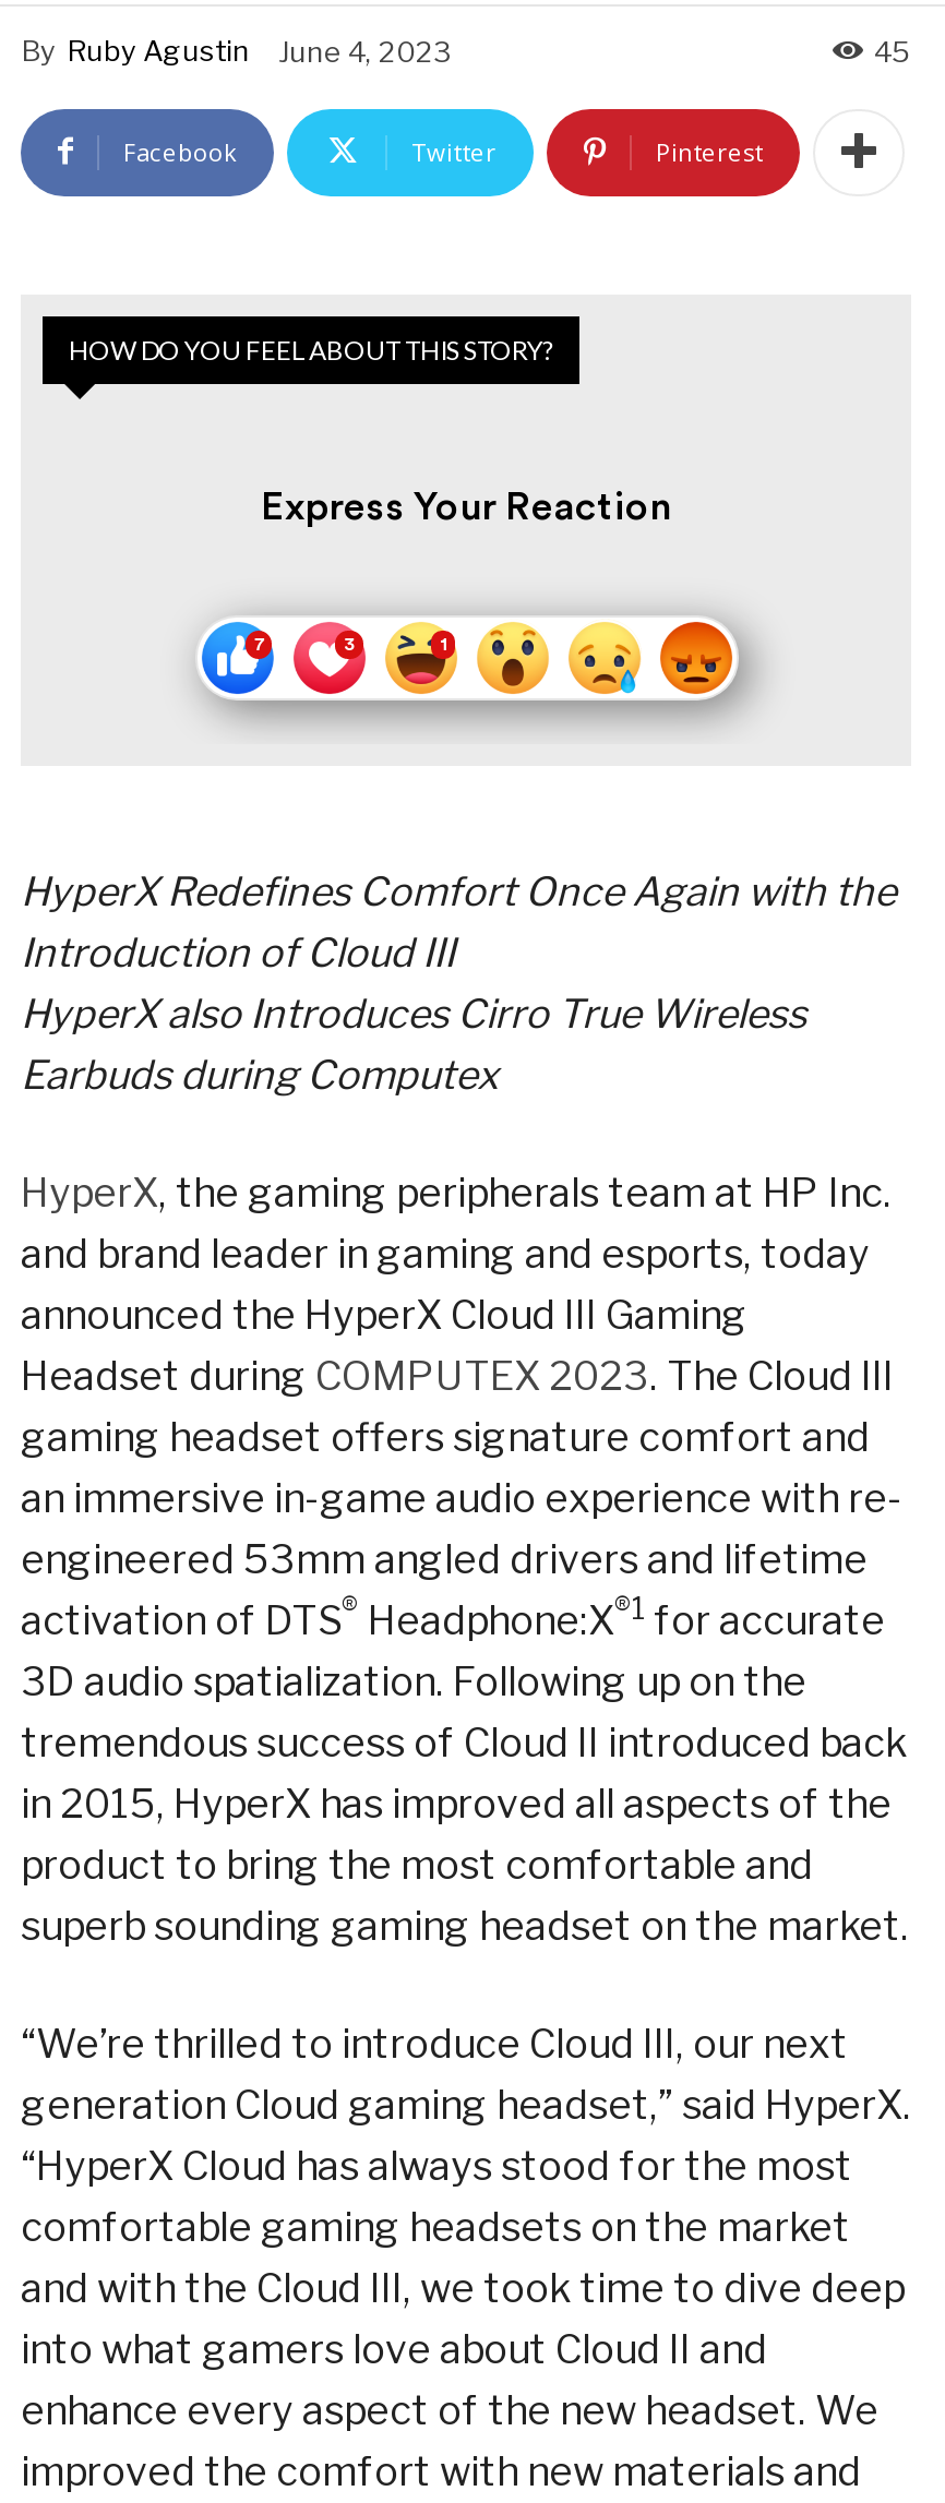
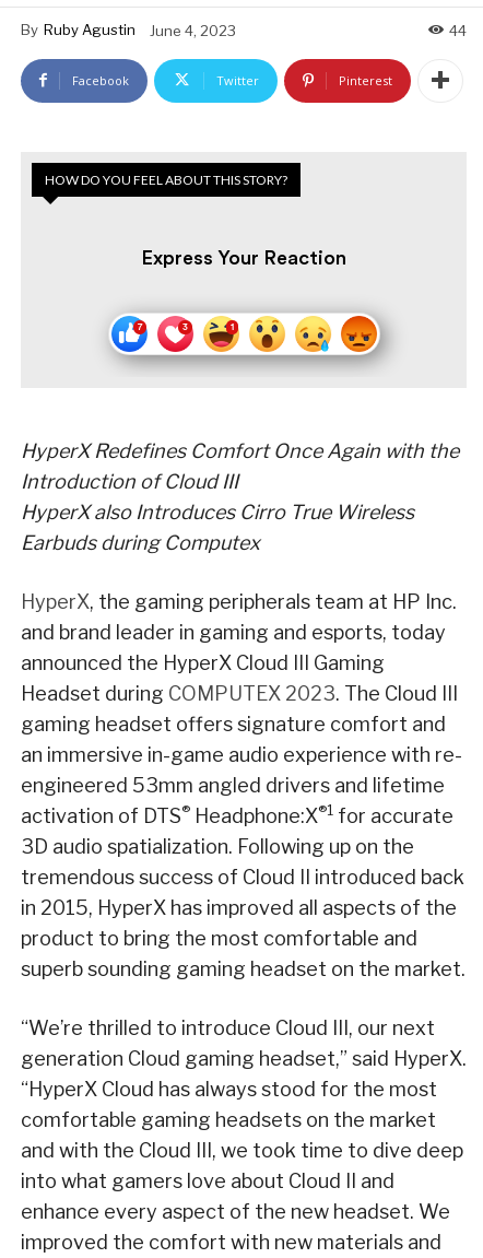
- 45
+ 44
